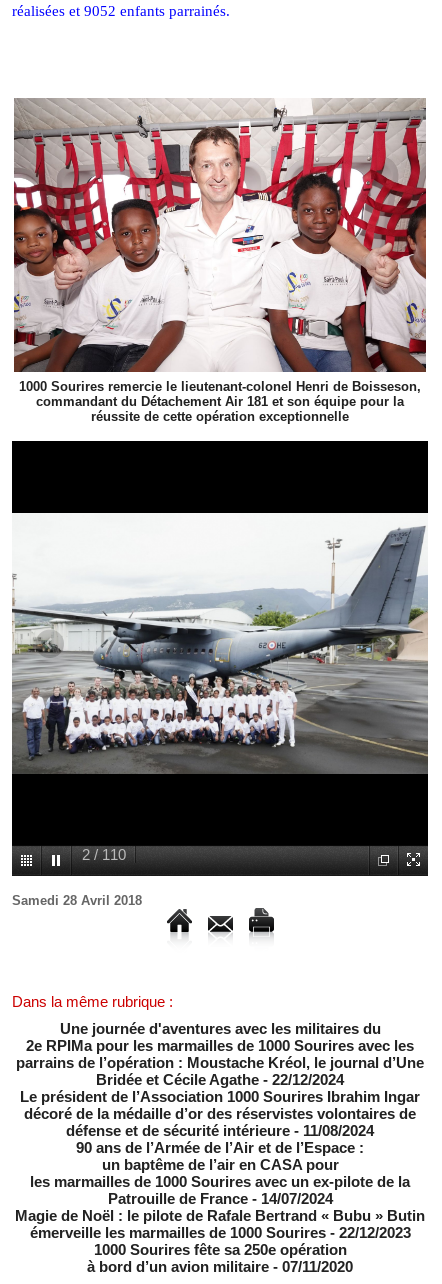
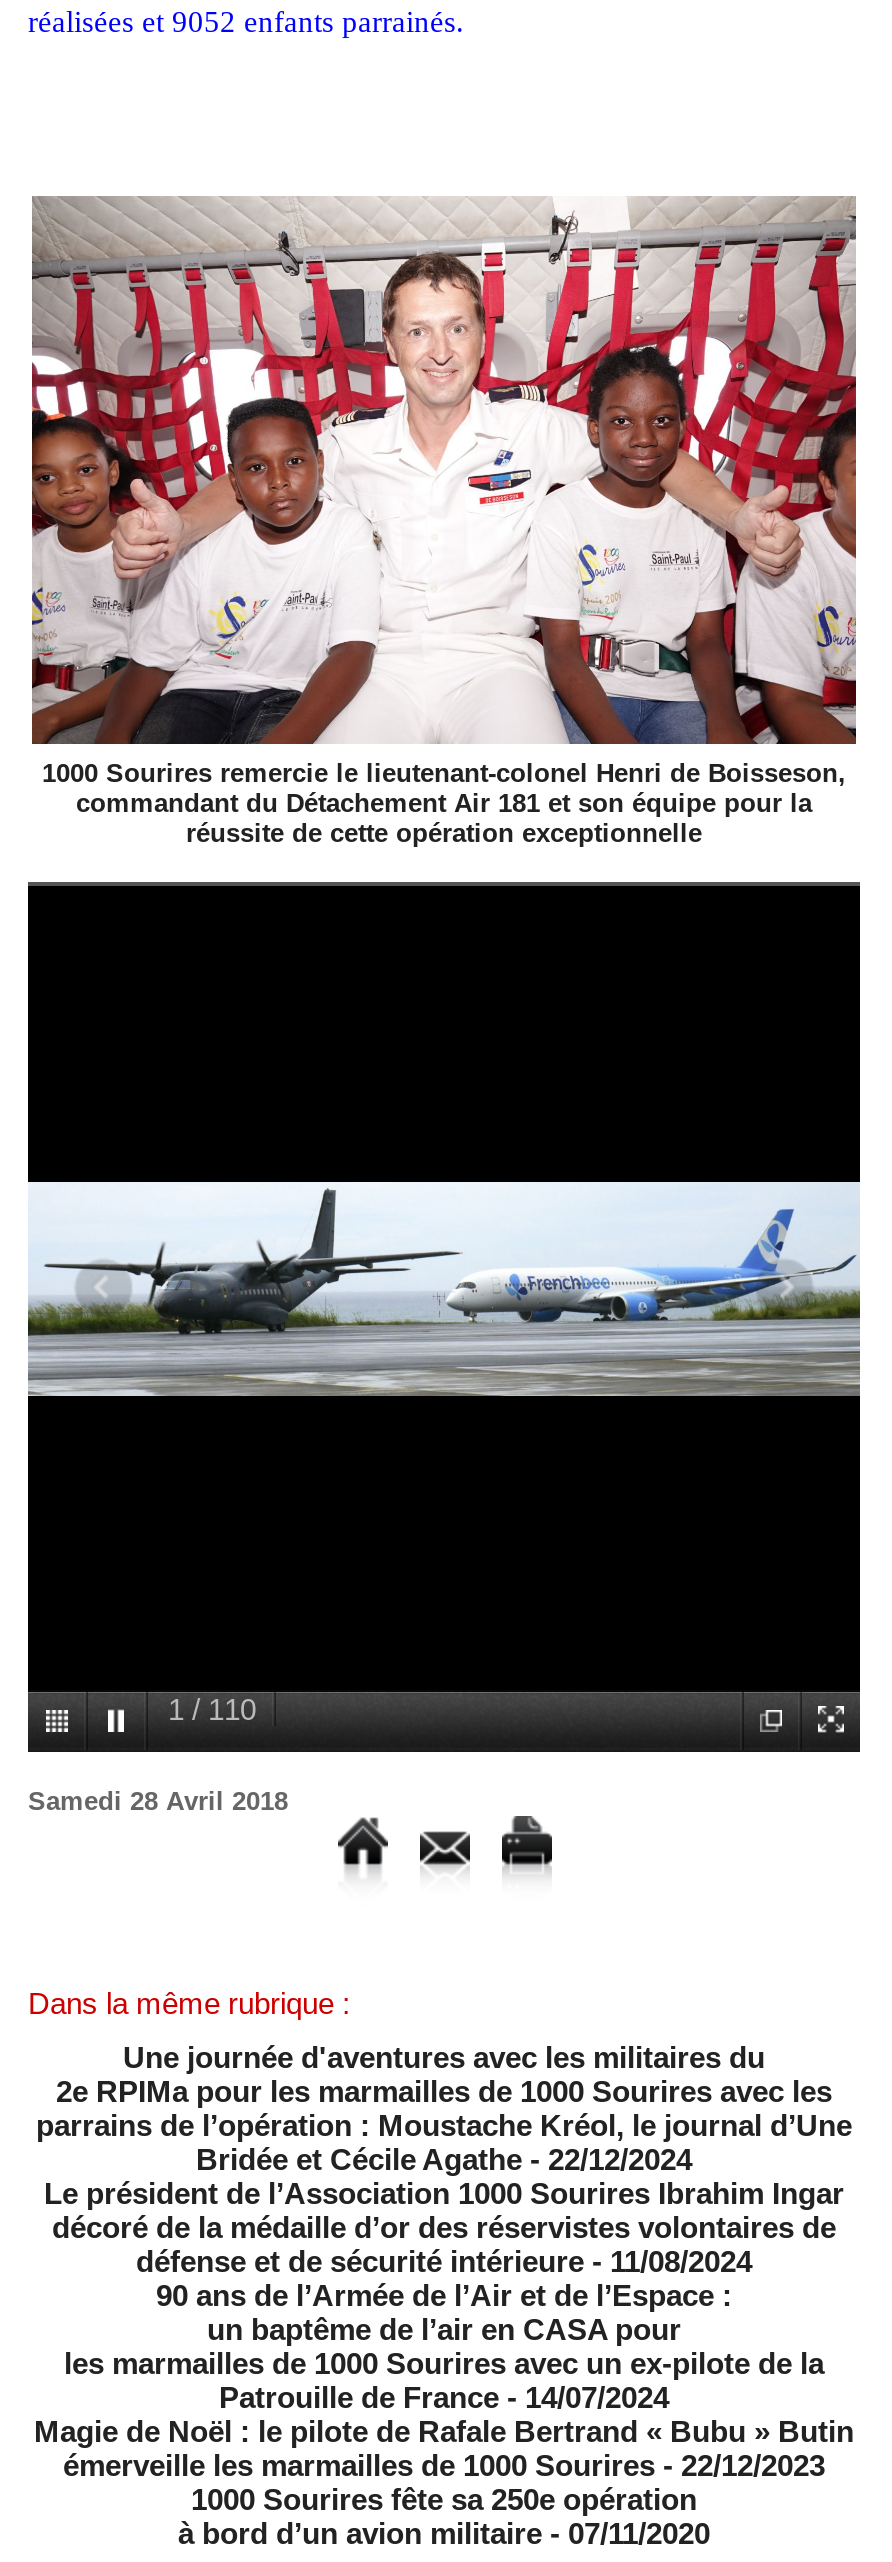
- [image]
+ [image]
